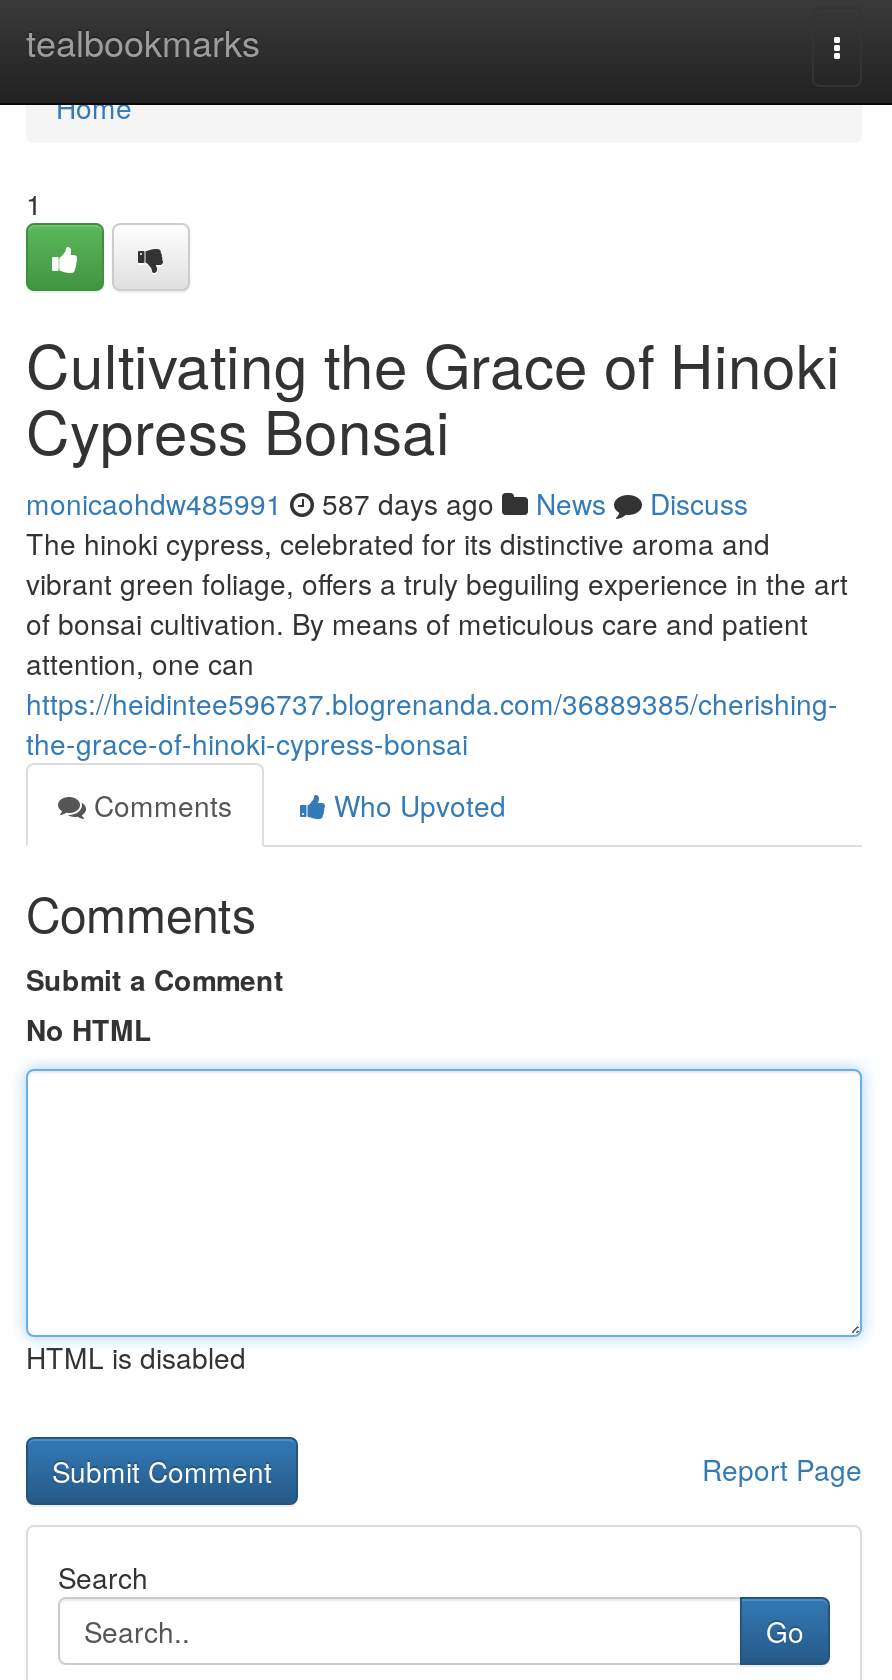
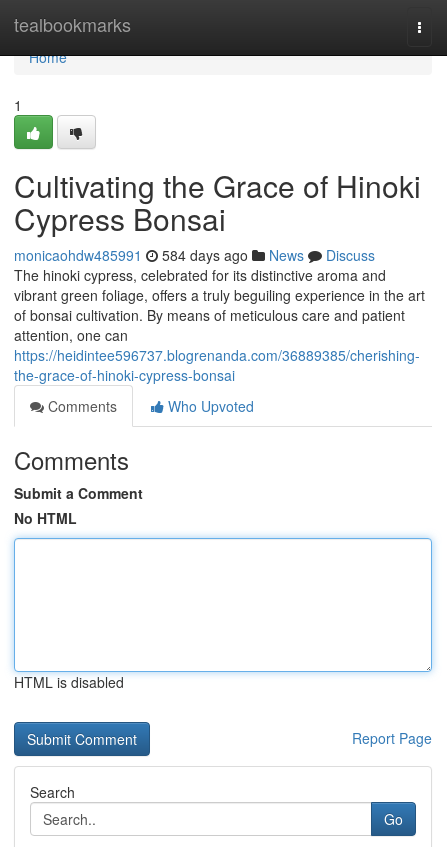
- monicaohdw485991 587 days ago News Discuss
+ monicaohdw485991 584 days ago News Discuss
